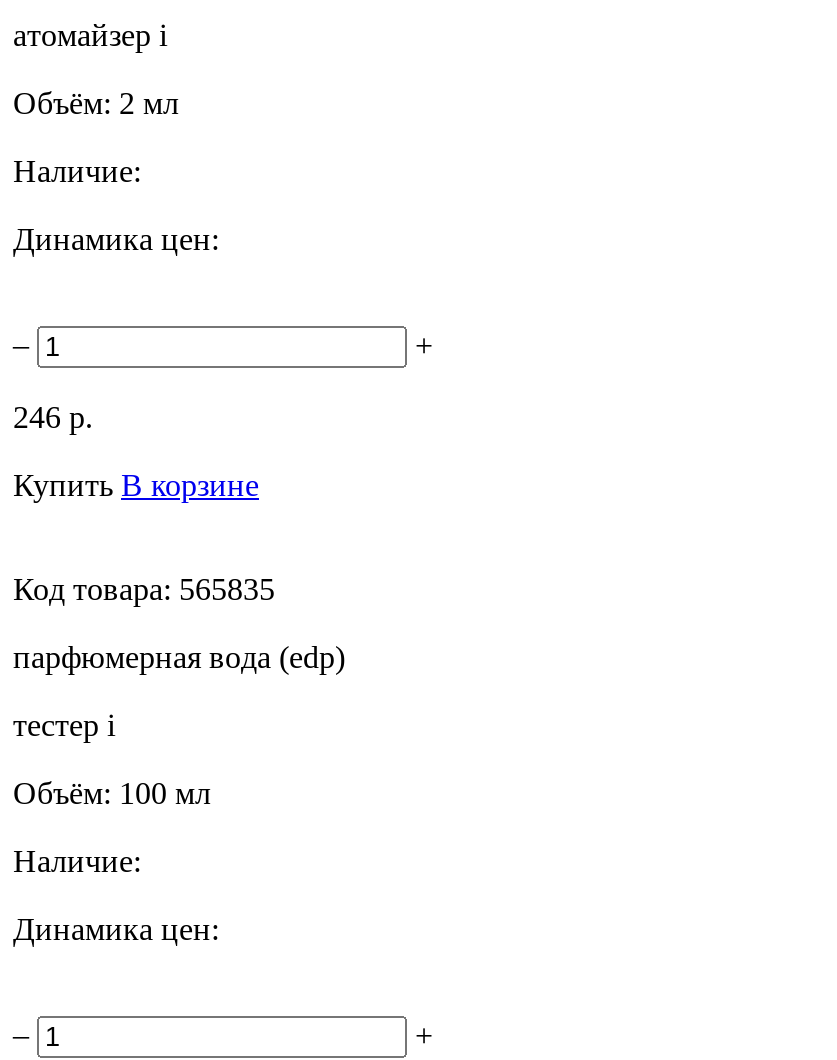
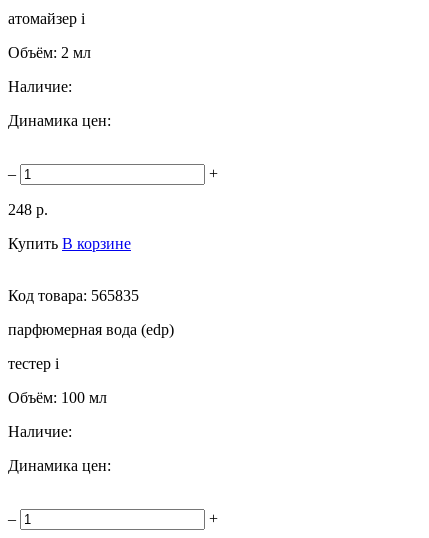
- 246 р.
+ 248 р.
